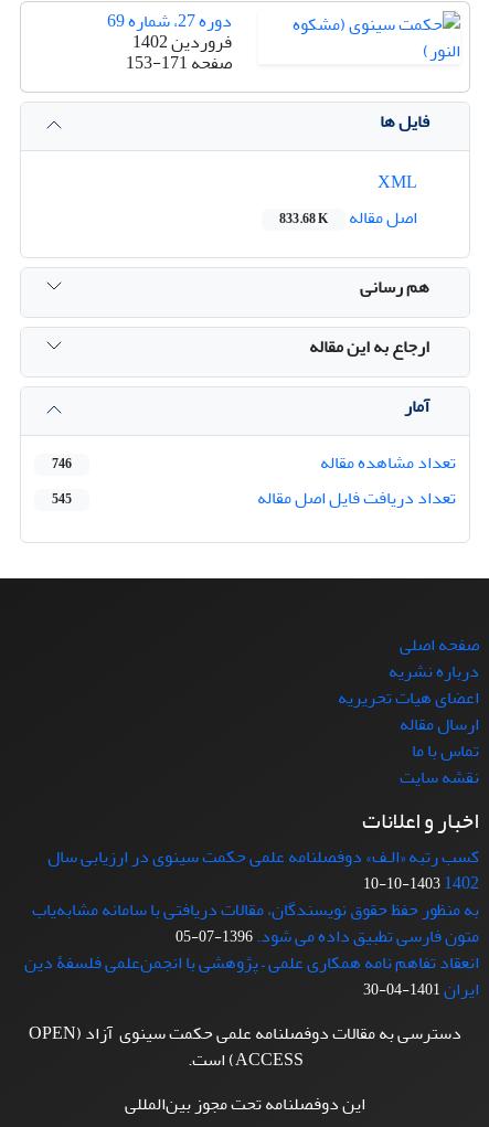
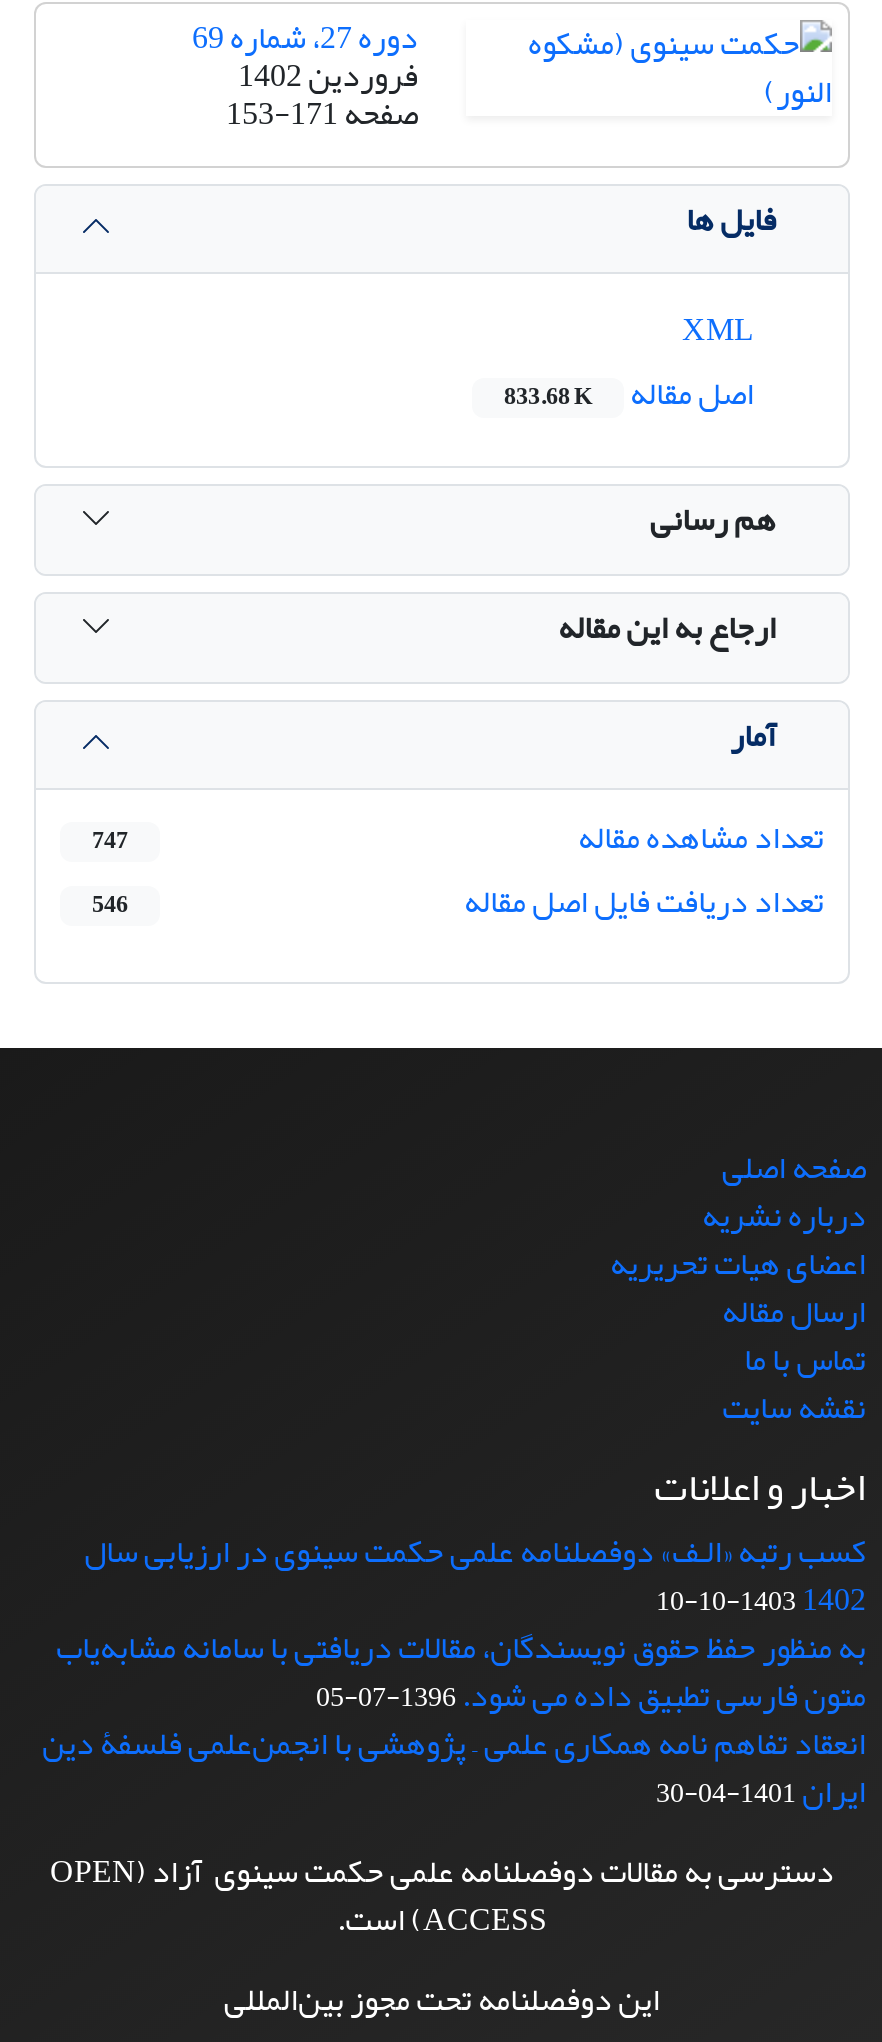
- 746
+ 747

- 545
+ 546
